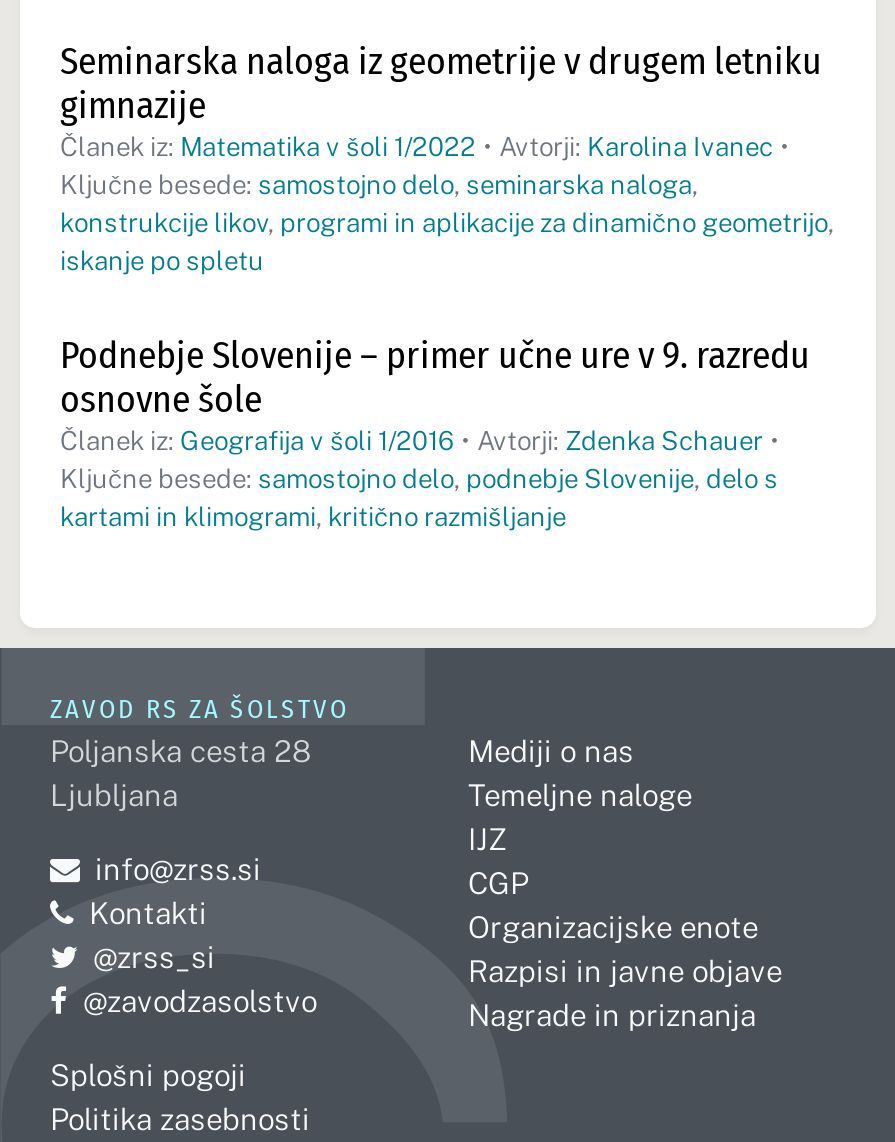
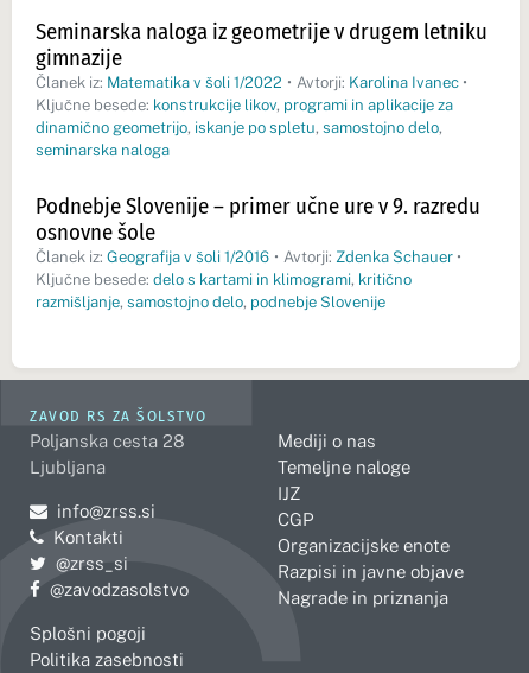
- Ključne besede: samostojno delo, seminarska naloga,
- konstrukcije likov, programi in aplikacije za dinamično geometrijo,
- iskanje po spletu
+ Ključne besede: konstrukcije likov, programi in aplikacije za
+ dinamično geometrijo, iskanje po spletu, samostojno delo,
+ seminarska naloga

- Ključne besede: samostojno delo, podnebje Slovenije, delo s
- kartami in klimogrami, kritično razmišljanje
+ Ključne besede: delo s kartami in klimogrami, kritično
+ razmišljanje, samostojno delo, podnebje Slovenije
